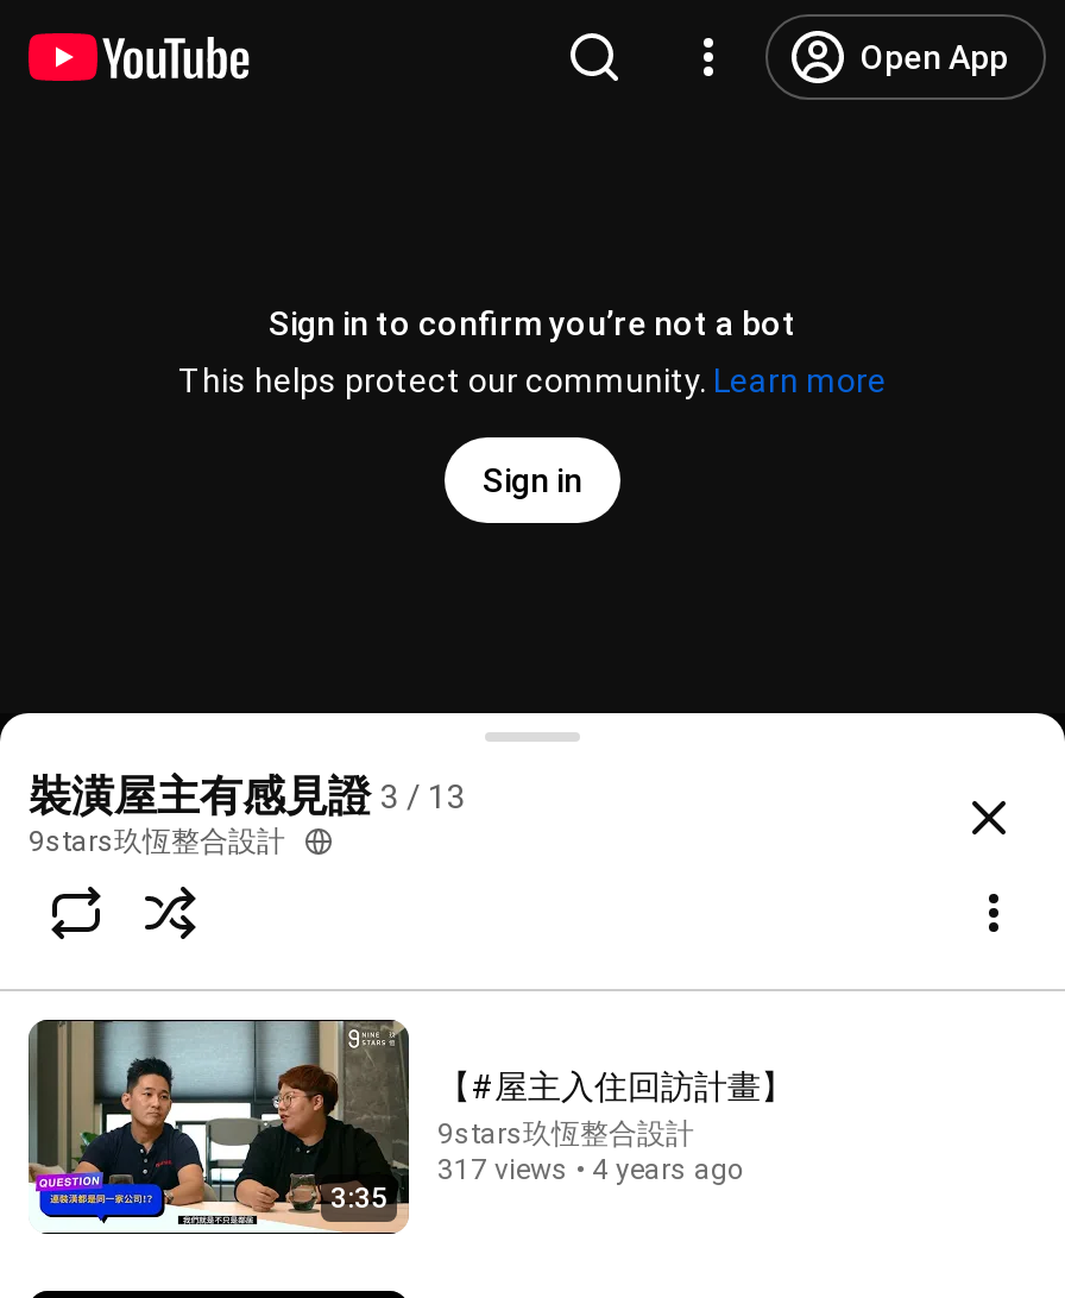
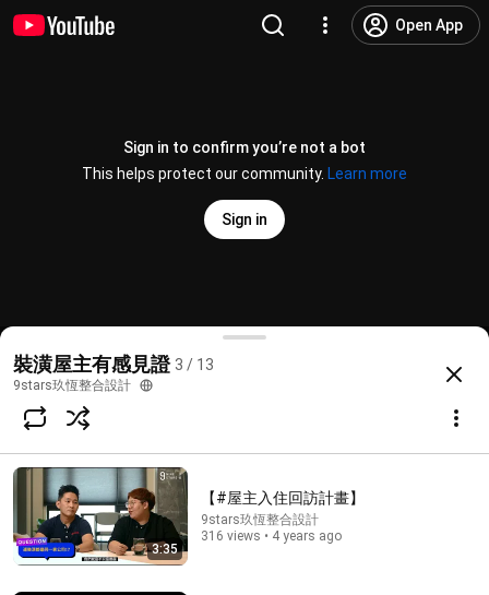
- 317 views • 4 years ago
+ 316 views • 4 years ago
